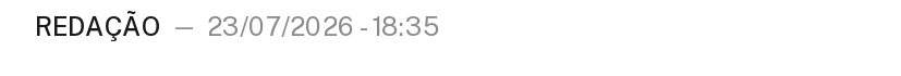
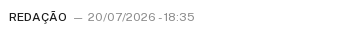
- REDAÇÃO 23/07/2026 - 18:35
+ REDAÇÃO 20/07/2026 - 18:35
